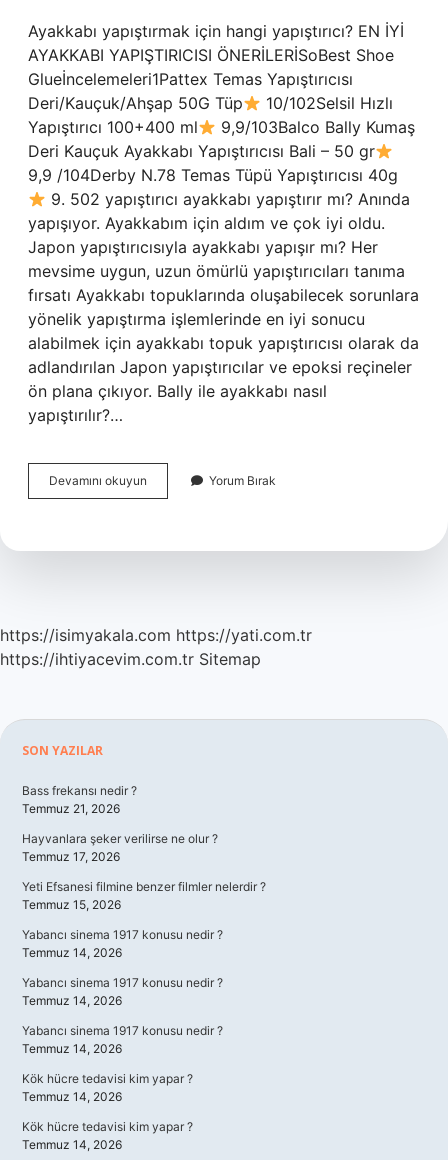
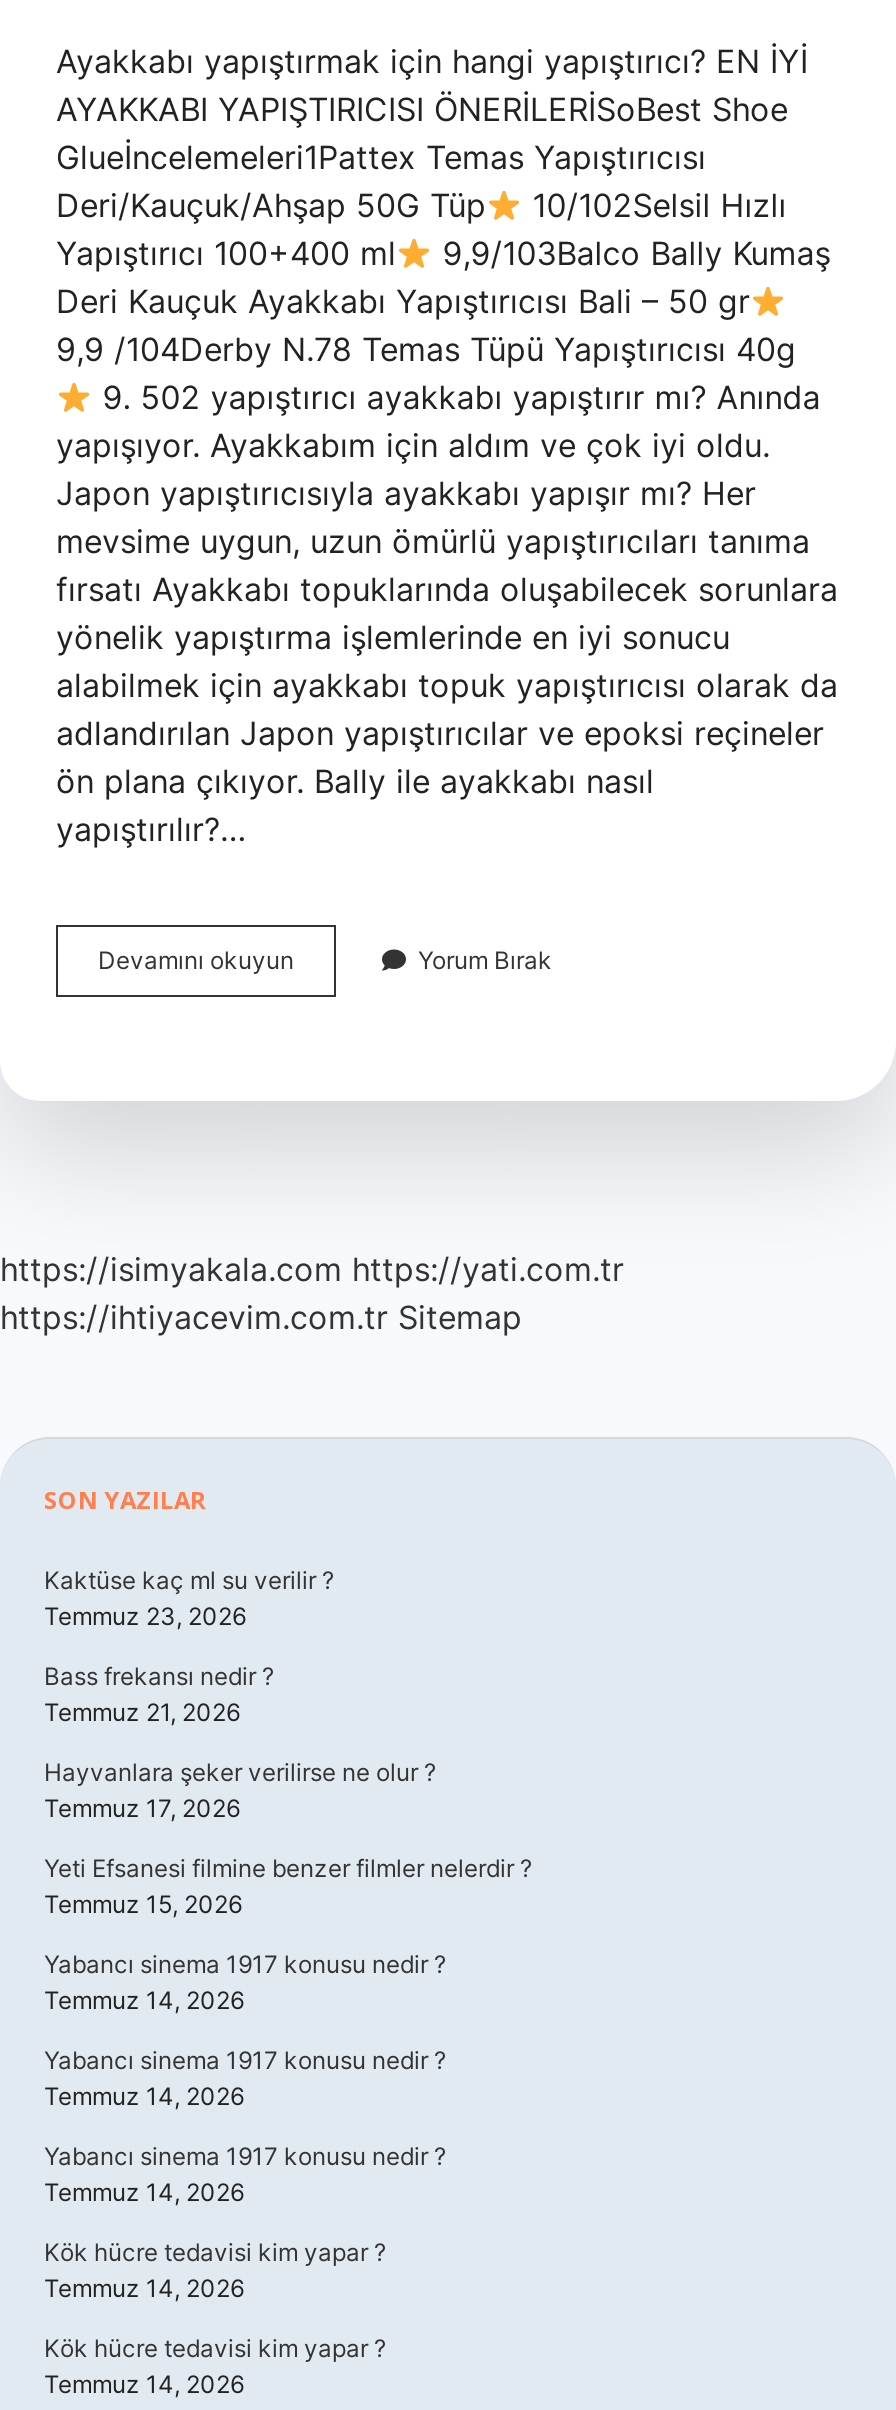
+ Kaktüse kaç ml su verilir ?
+ Temmuz 23, 2026
